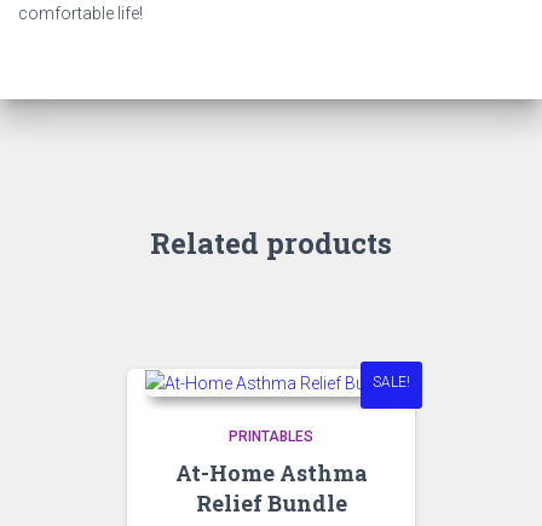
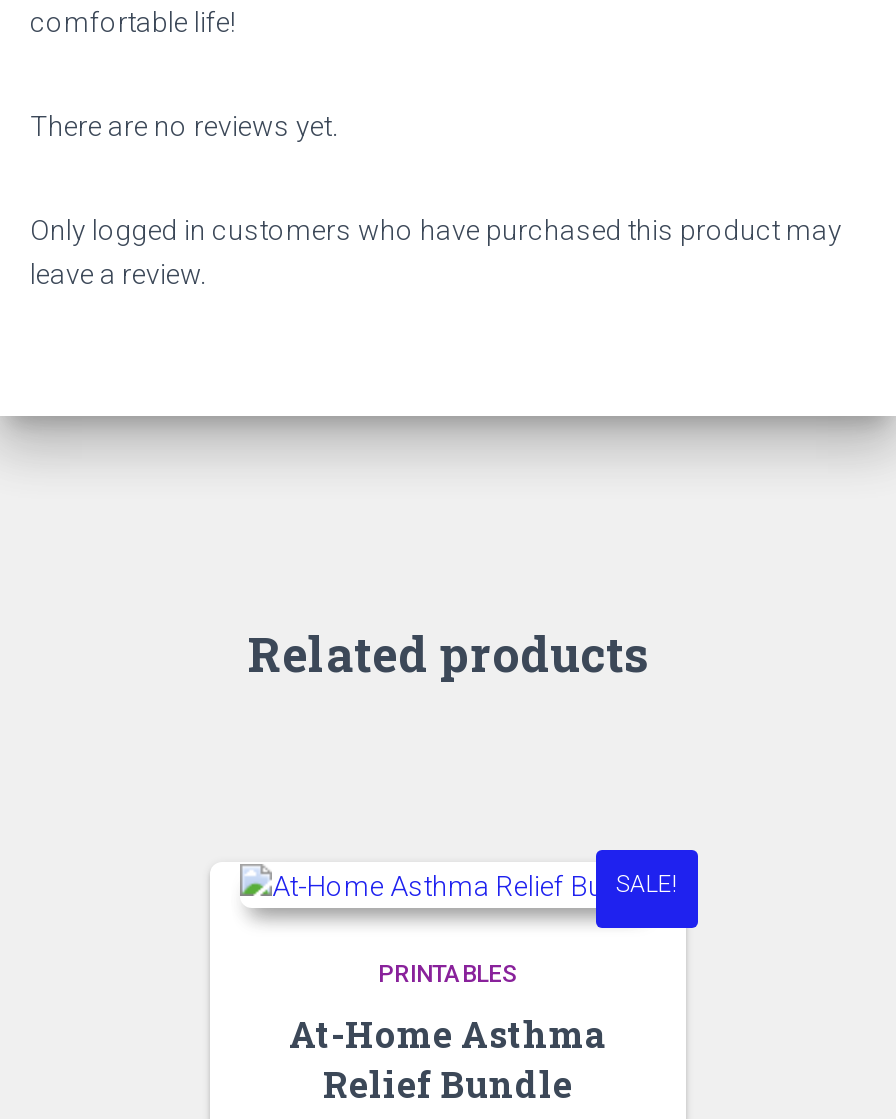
+ There are no reviews yet.
+ Only logged in customers who have purchased this product may
+ leave a review.
